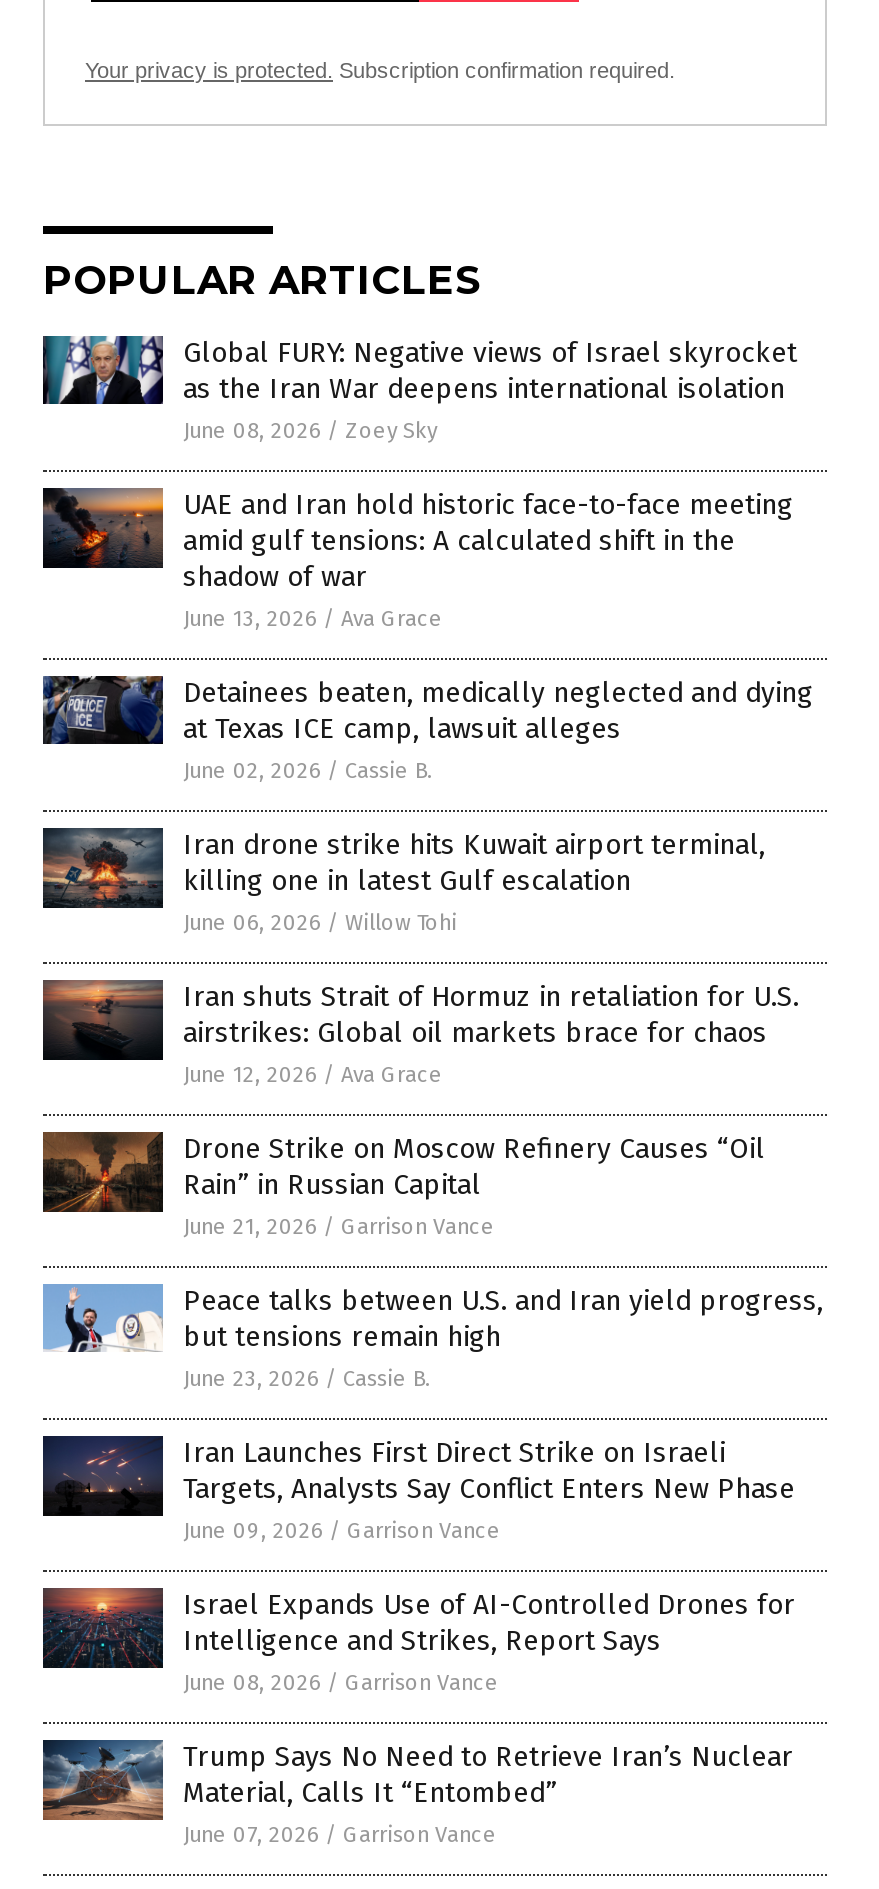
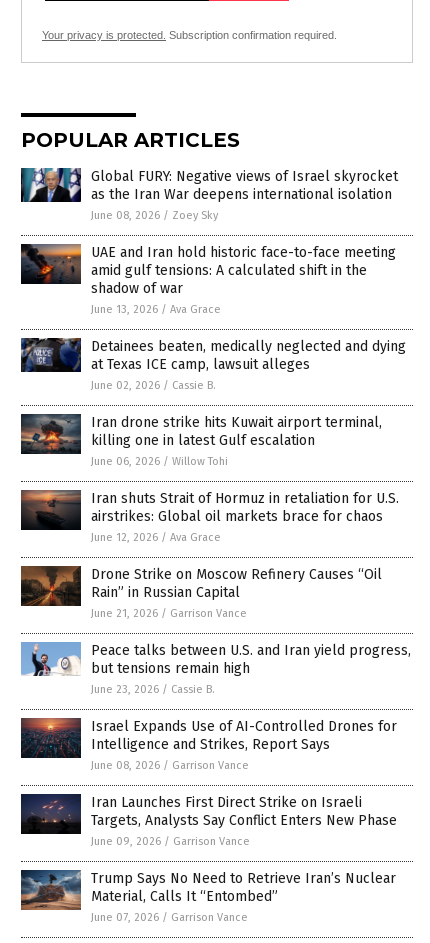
moved down: [image] | Iran Launches First Direct Strike on Israeli | Targets, Analysts Say Conflict Enters New Phase | June 09, 2026 / Garrison Vance

moved up: [image] | Israel Expands Use of AI-Controlled Drones for | Intelligence and Strikes, Report Says | June 08, 2026 / Garrison Vance
